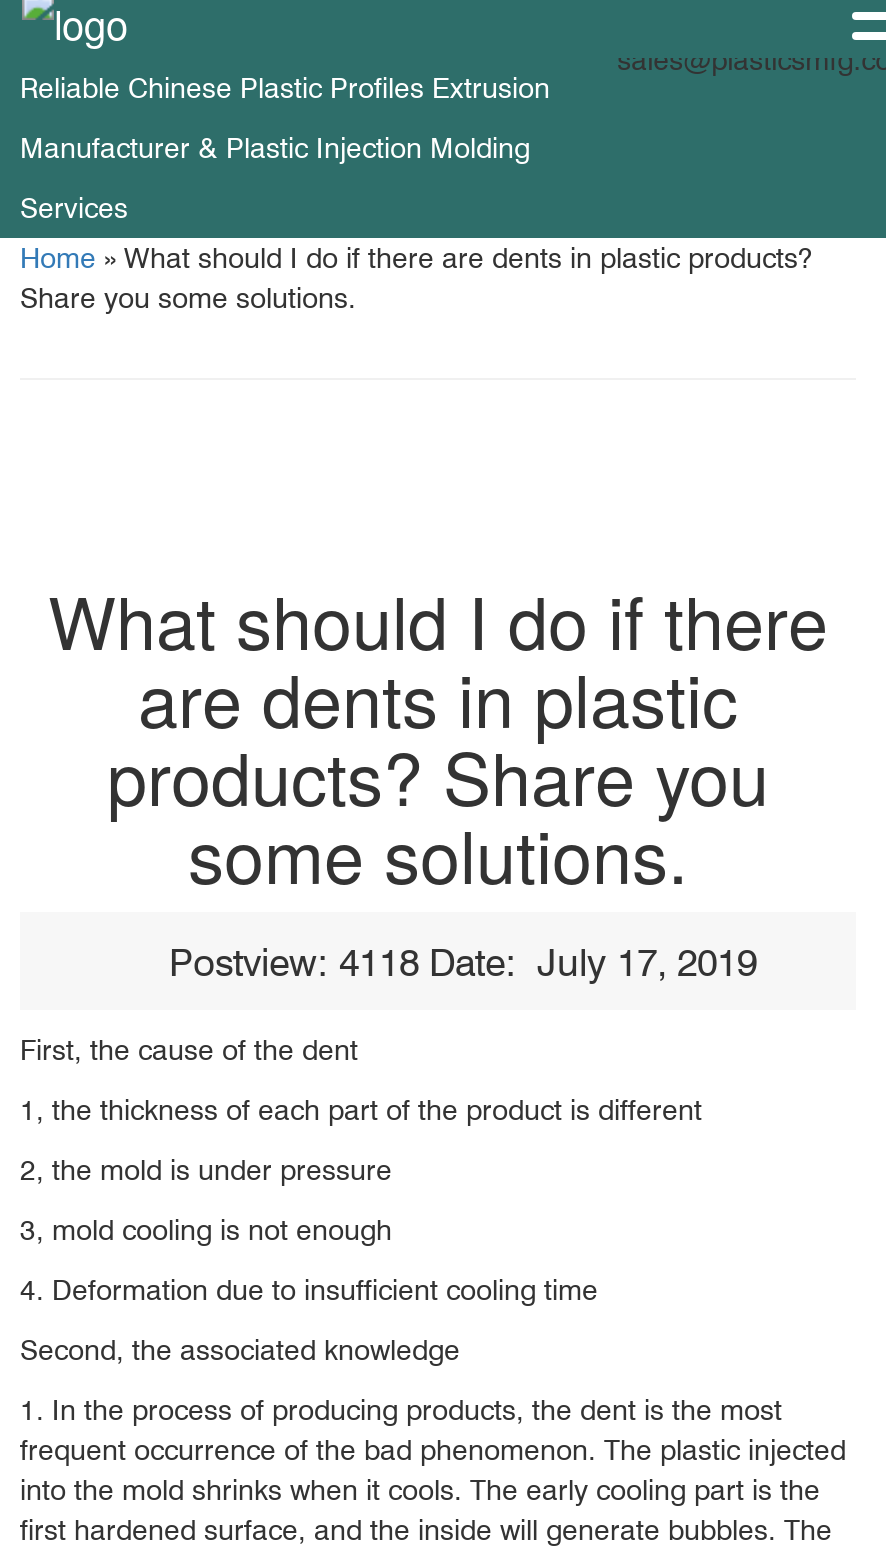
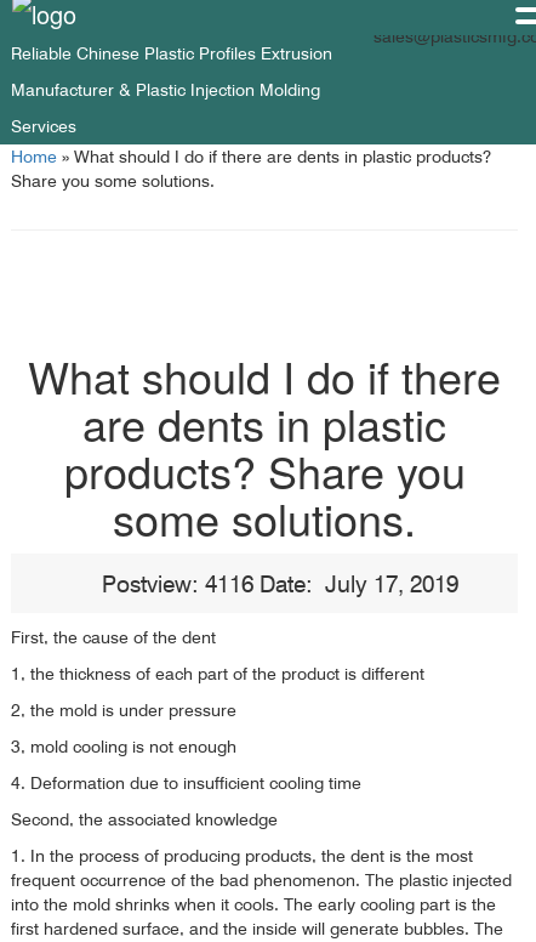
- Postview: 4118 Date: July 17, 2019
+ Postview: 4116 Date: July 17, 2019
